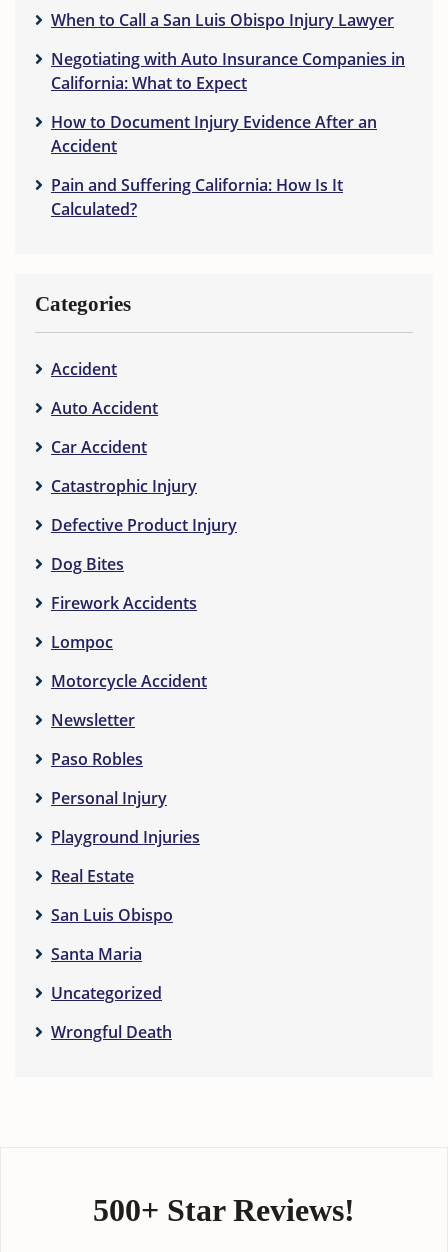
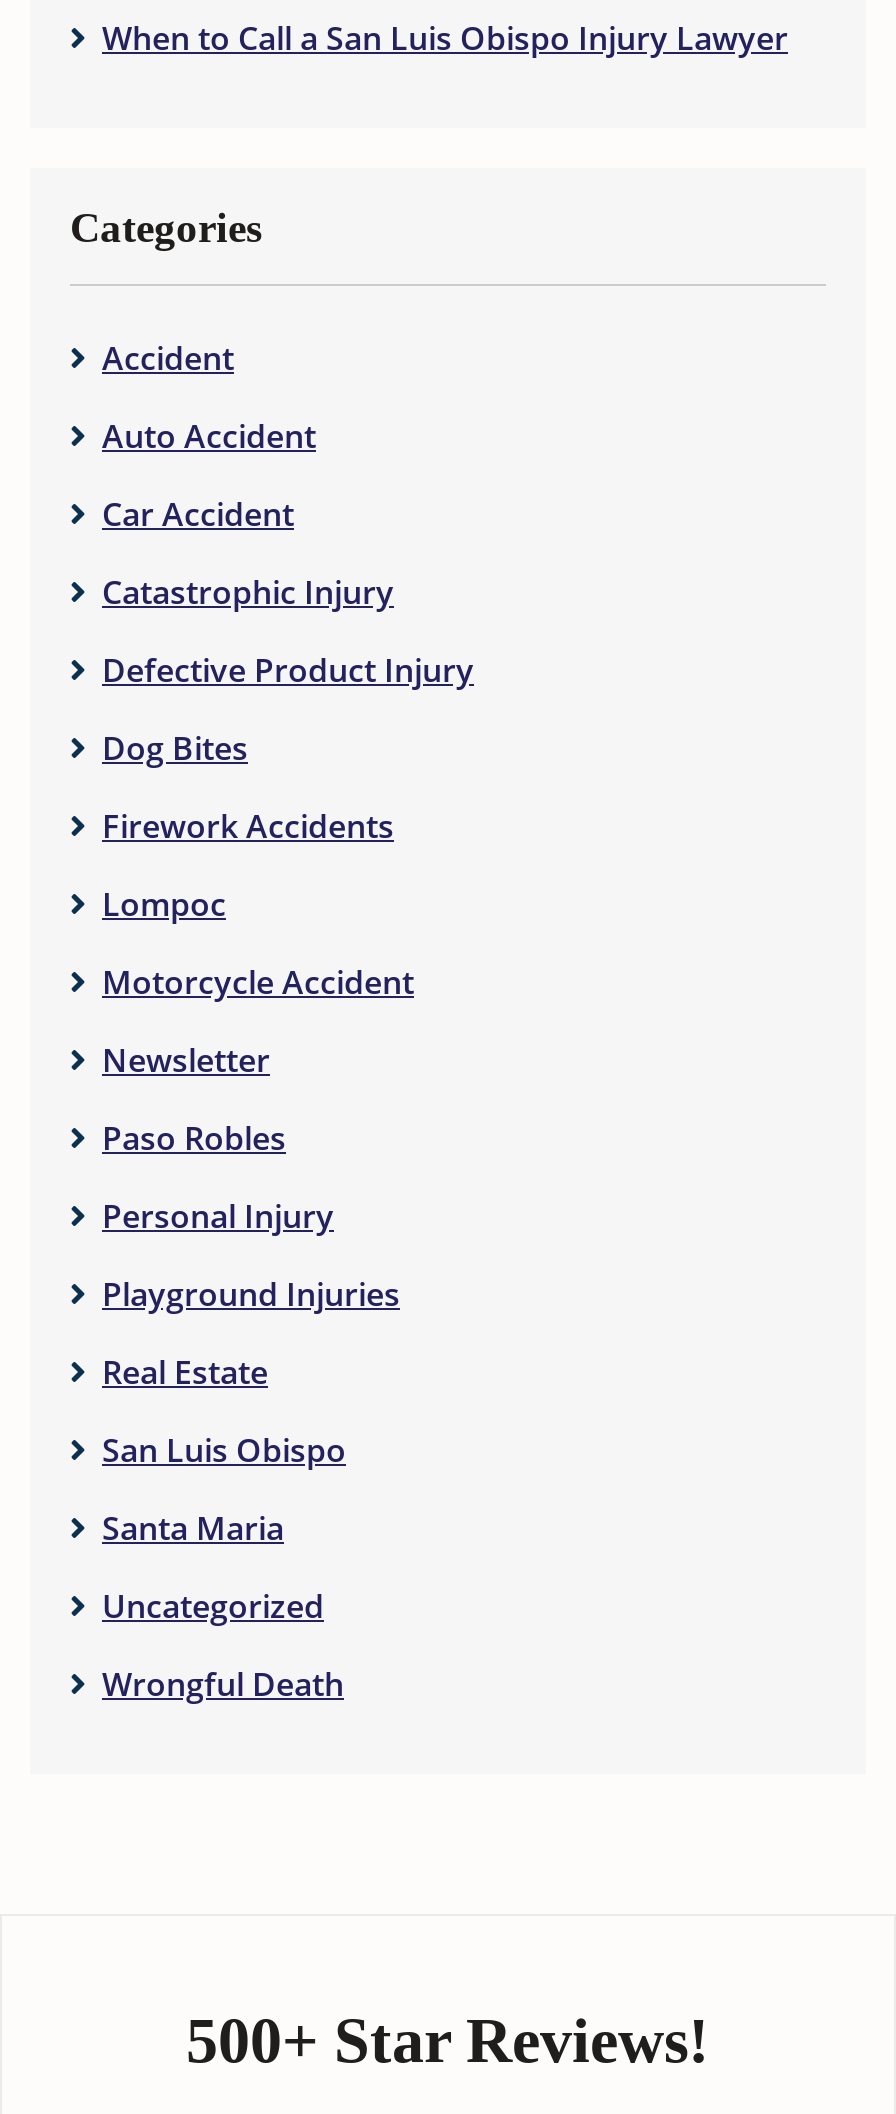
- Negotiating with Auto Insurance Companies in
- California: What to Expect
- How to Document Injury Evidence After an
- Accident
- Pain and Suffering California: How Is It
- Calculated?
